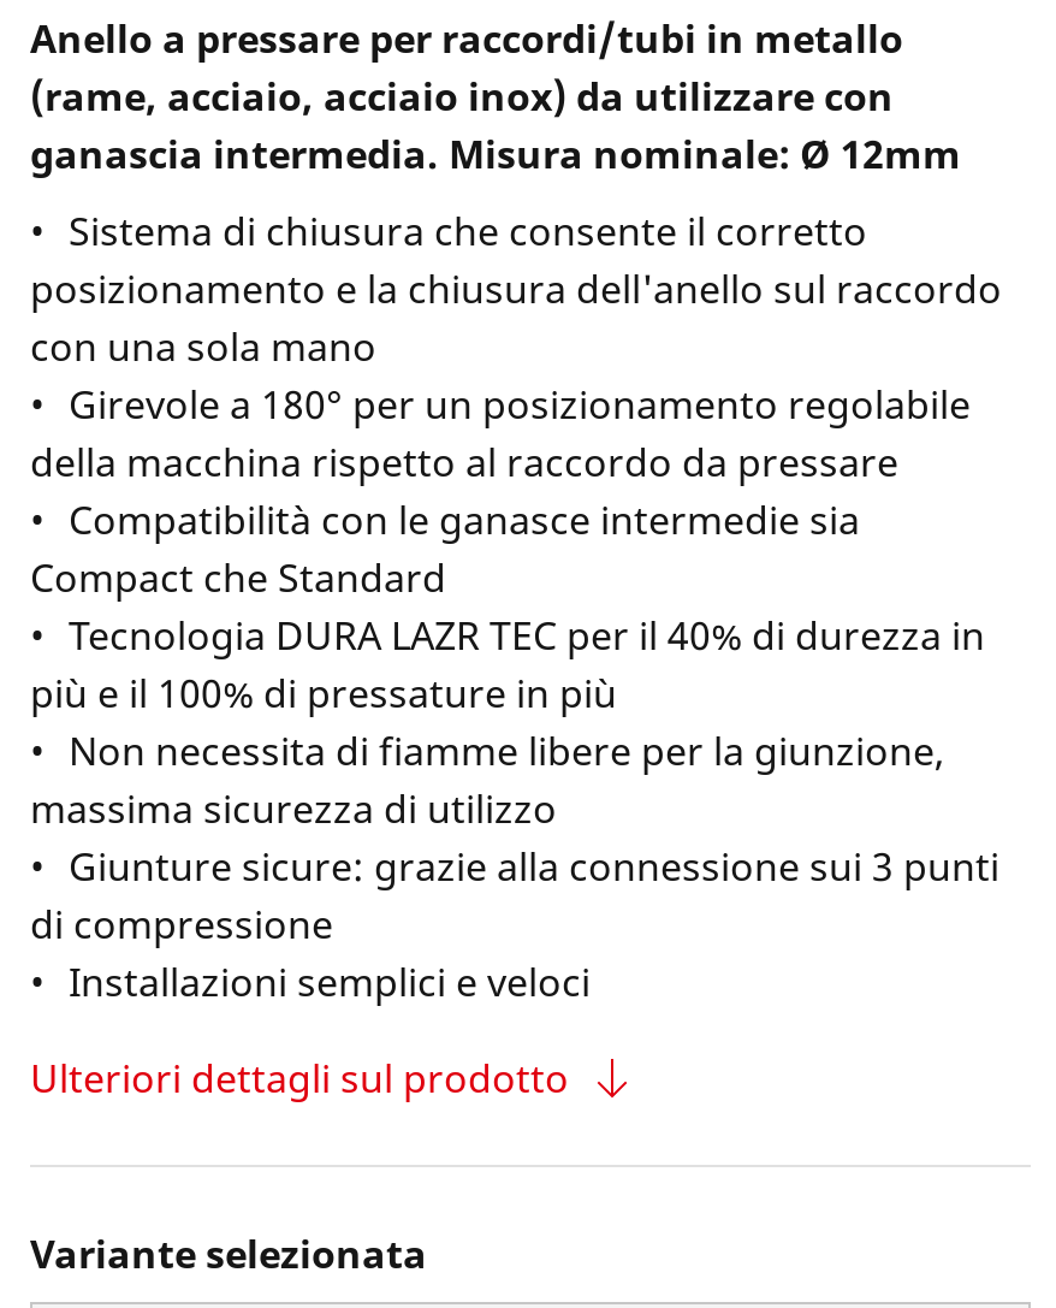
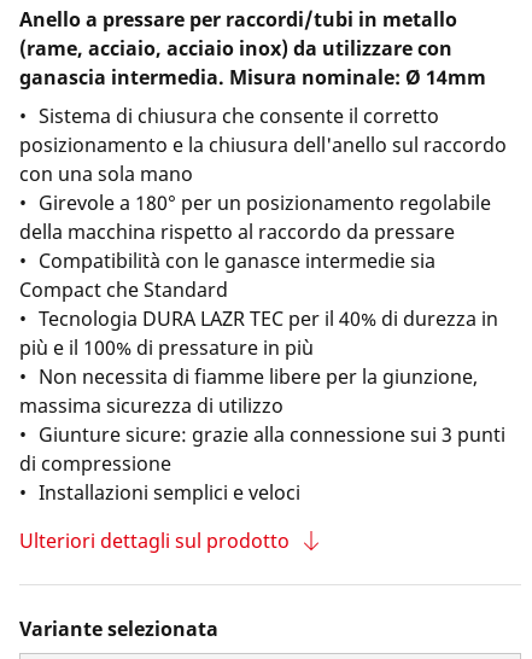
- ganascia intermedia. Misura nominale: Ø 12mm
+ ganascia intermedia. Misura nominale: Ø 14mm
